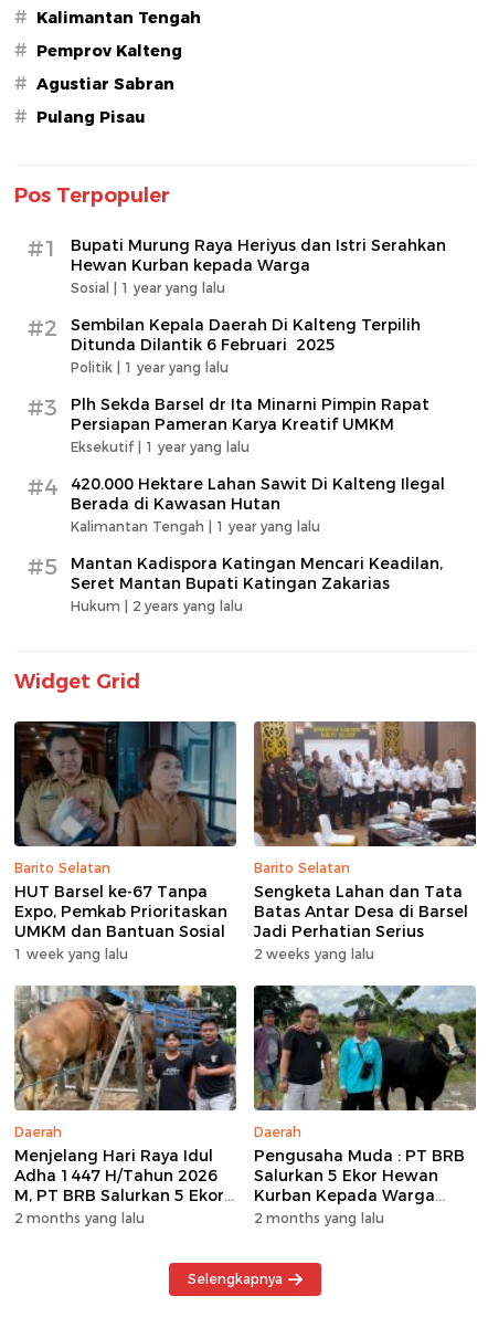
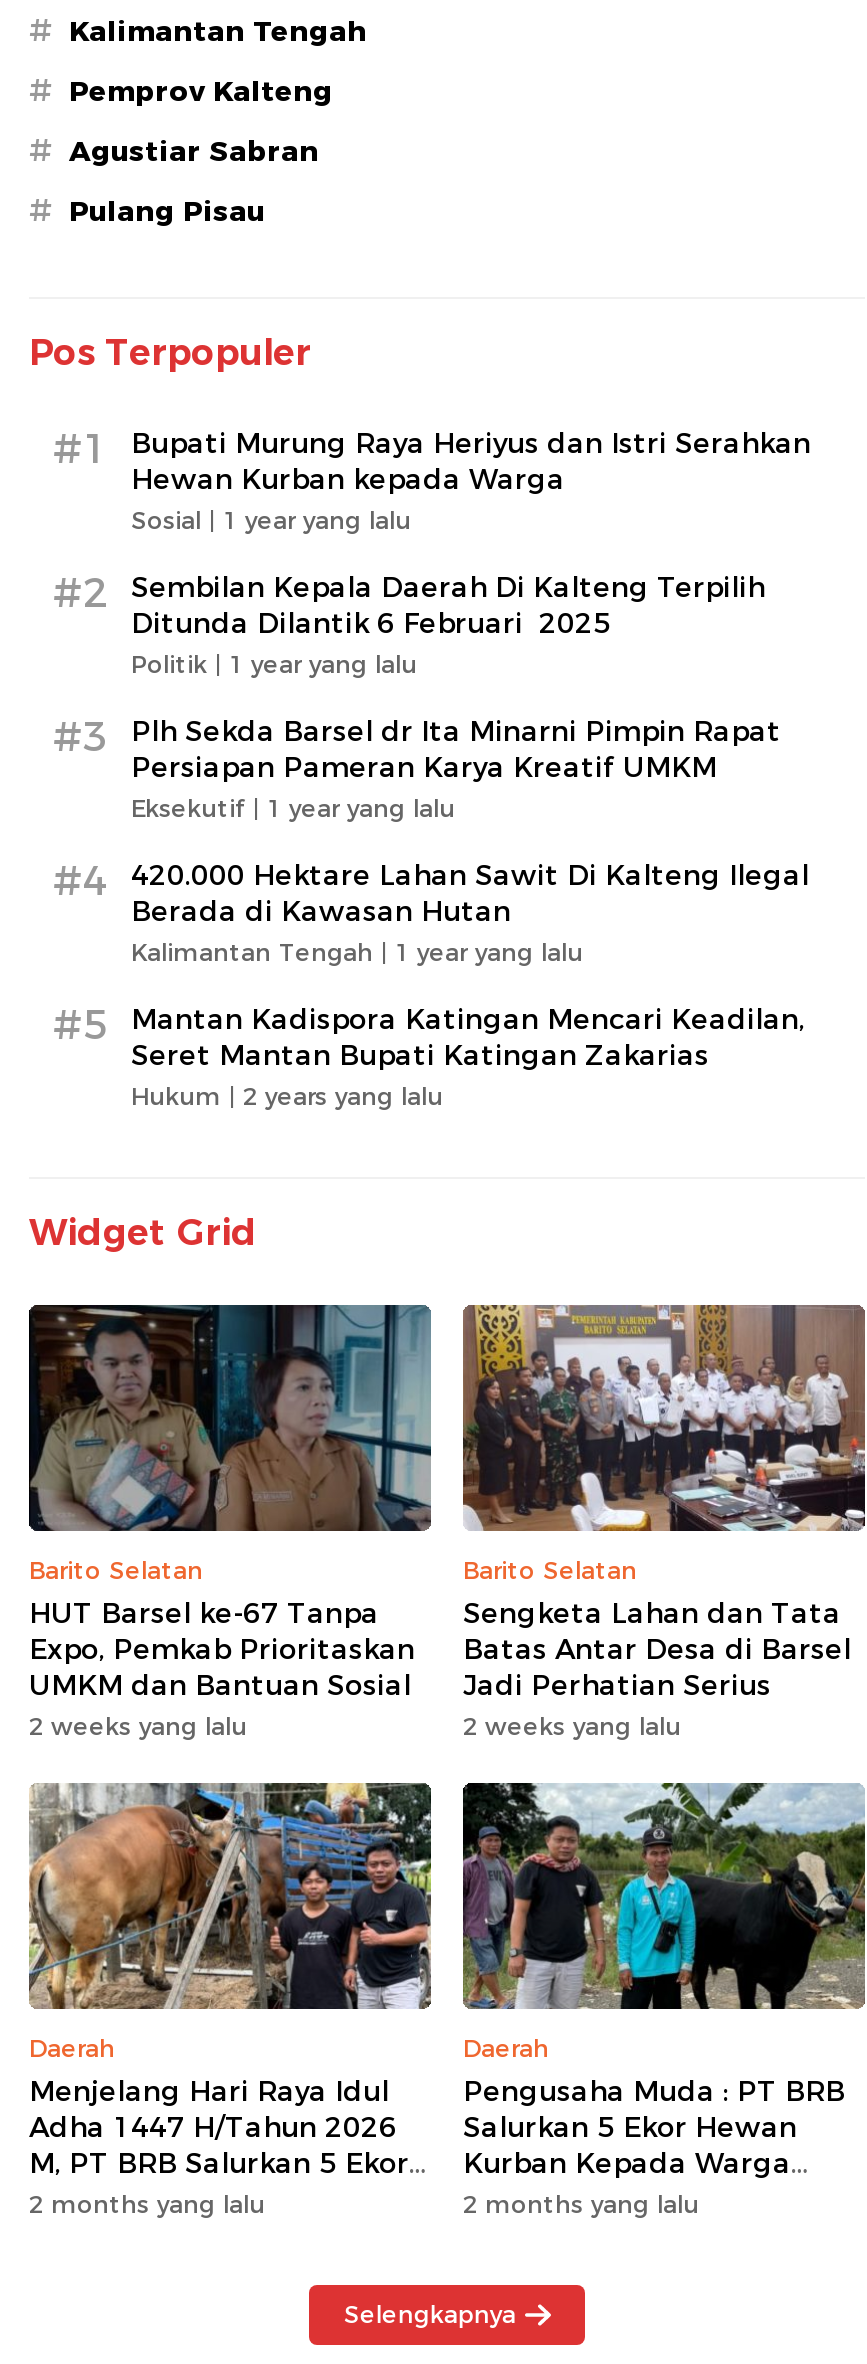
- 1 week yang lalu
+ 2 weeks yang lalu
